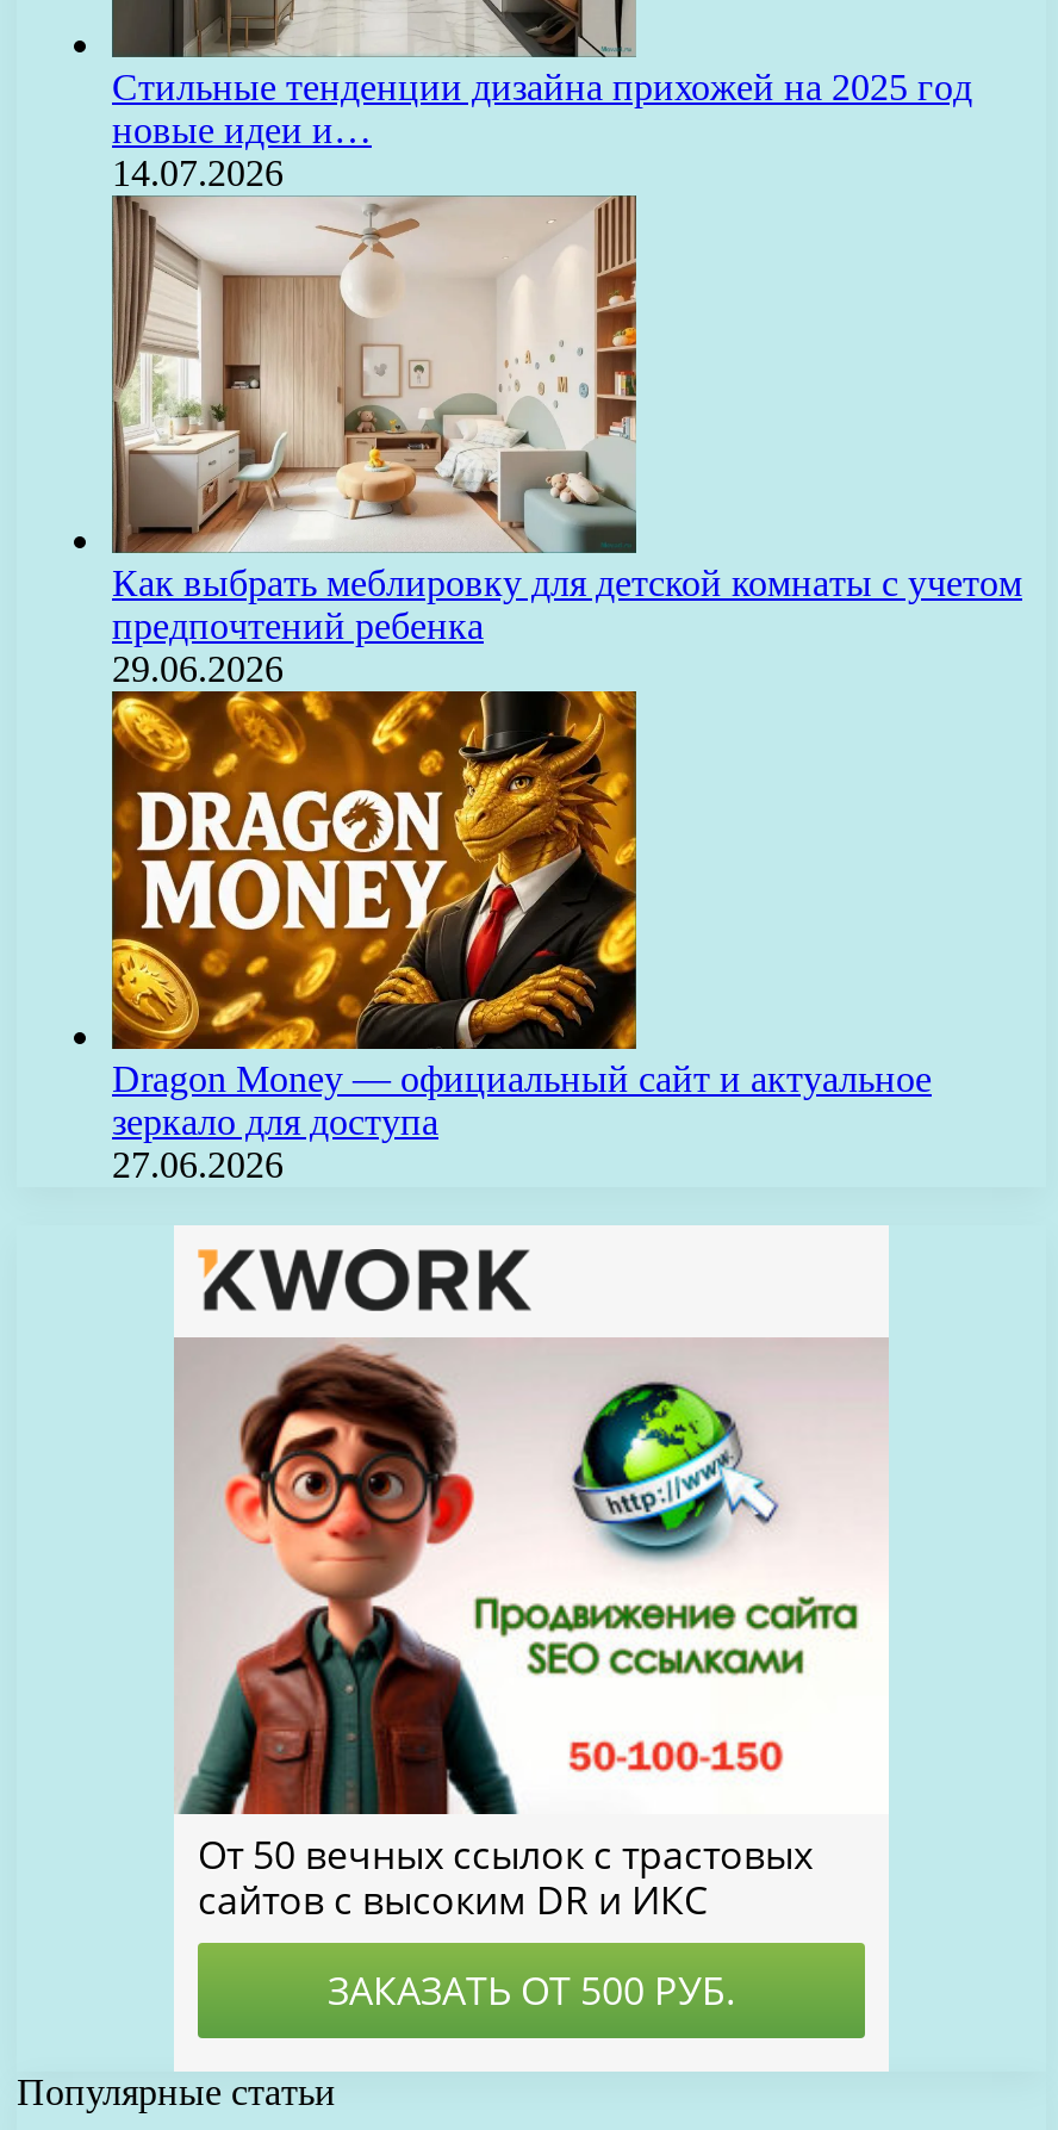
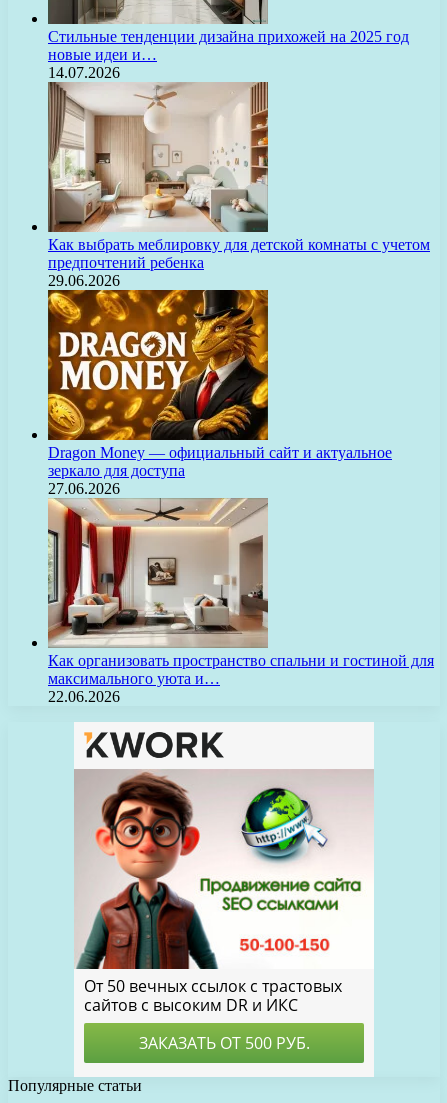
+ [image]
+ Как организовать пространство спальни и гостиной для
+ максимального уюта и…
+ 22.06.2026
